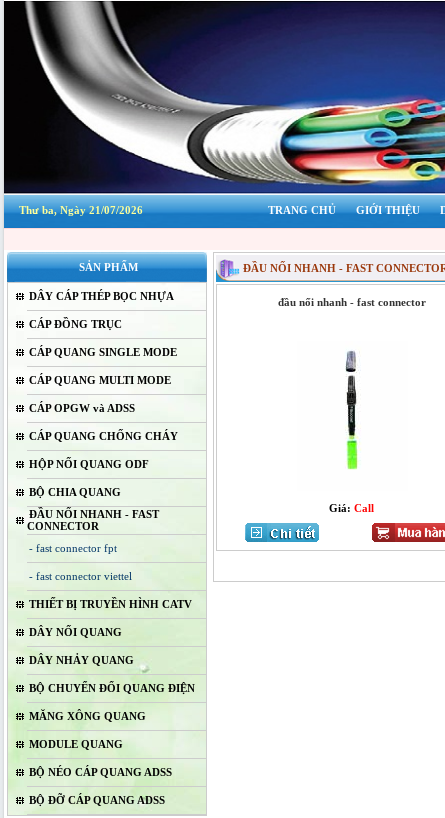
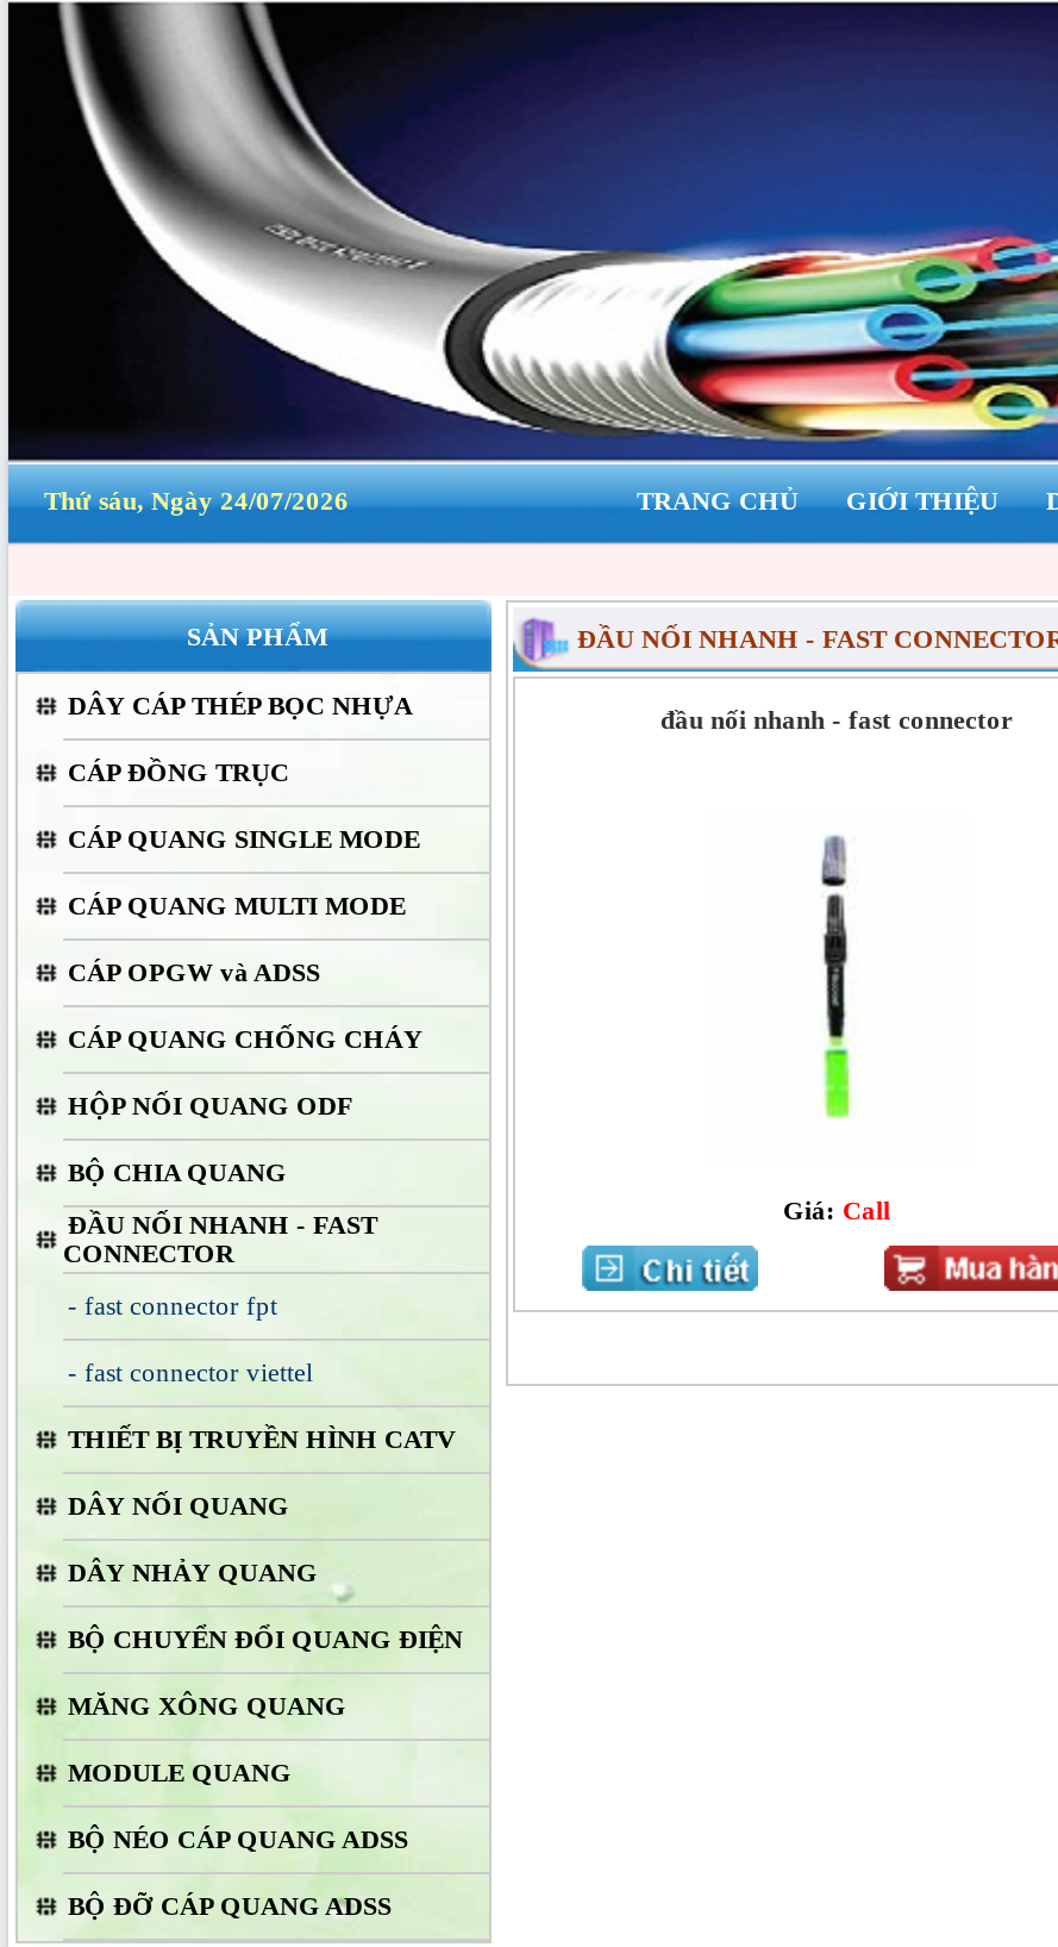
- Thư ba, Ngày 21/07/2026
+ Thứ sáu, Ngày 24/07/2026
